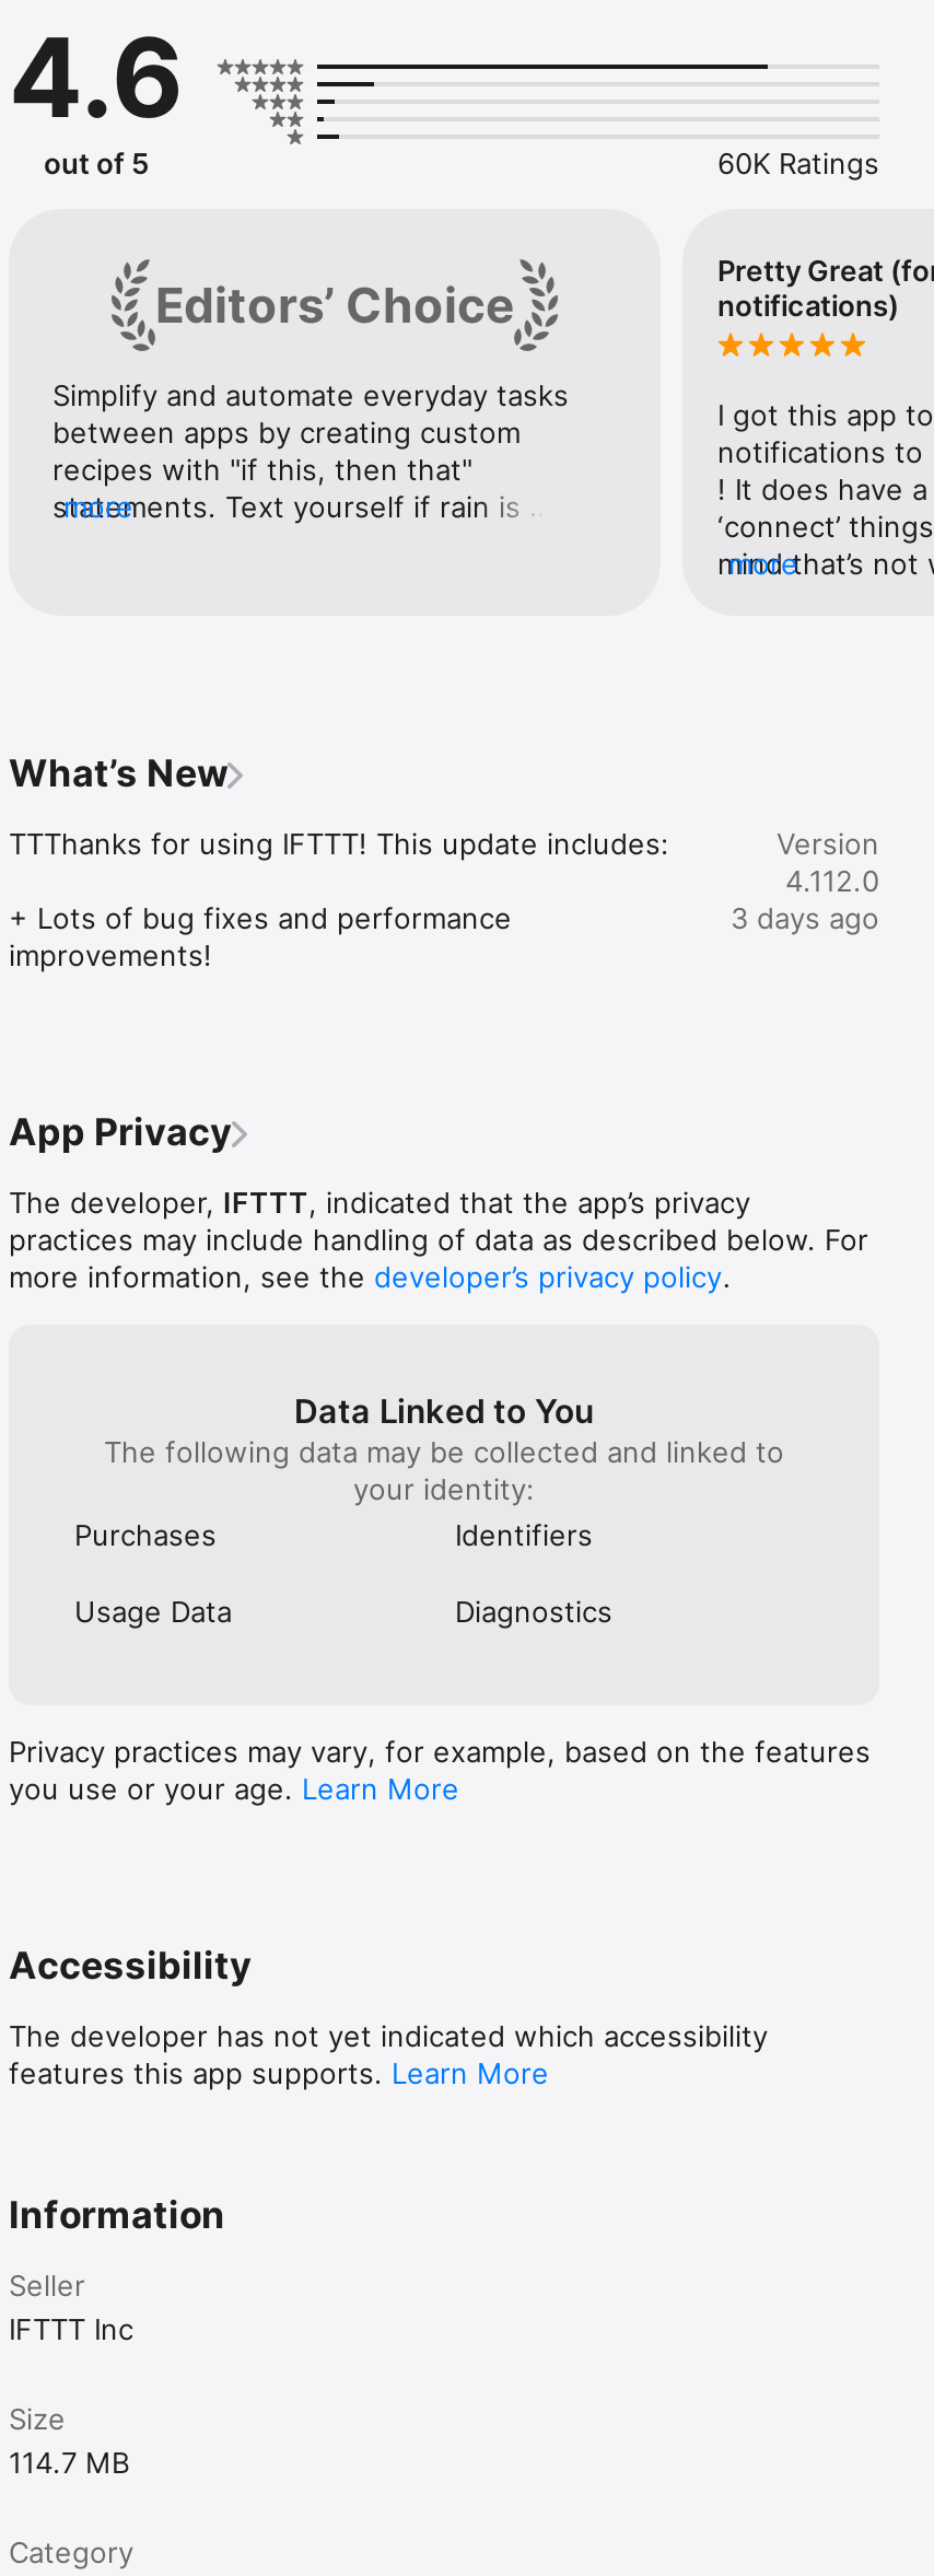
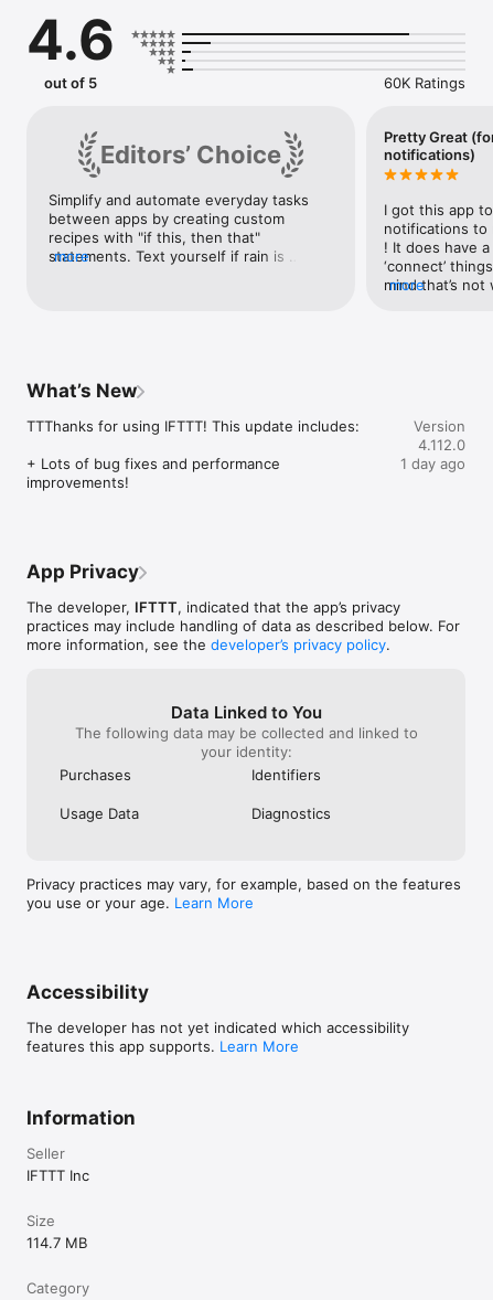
- 3 days ago
+ 1 day ago
